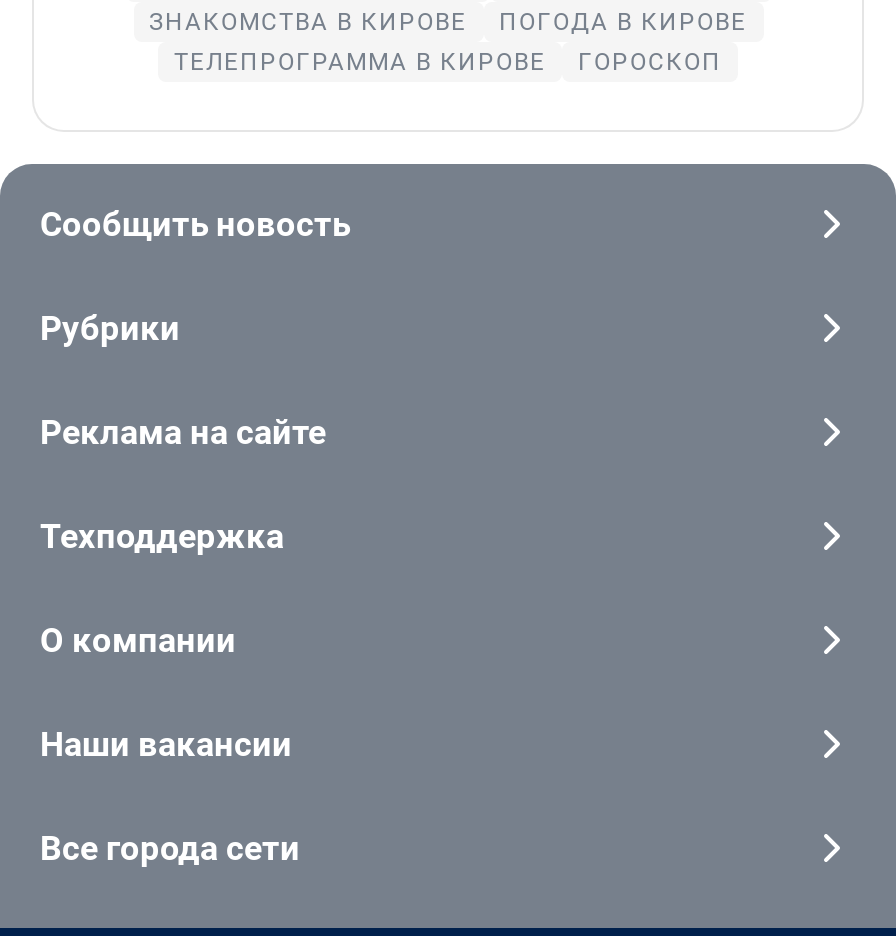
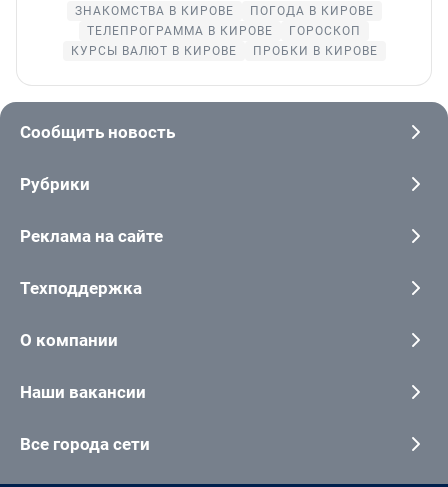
+ КУРСЫ ВАЛЮТ В КИРОВЕ
+ ПРОБКИ В КИРОВЕ
